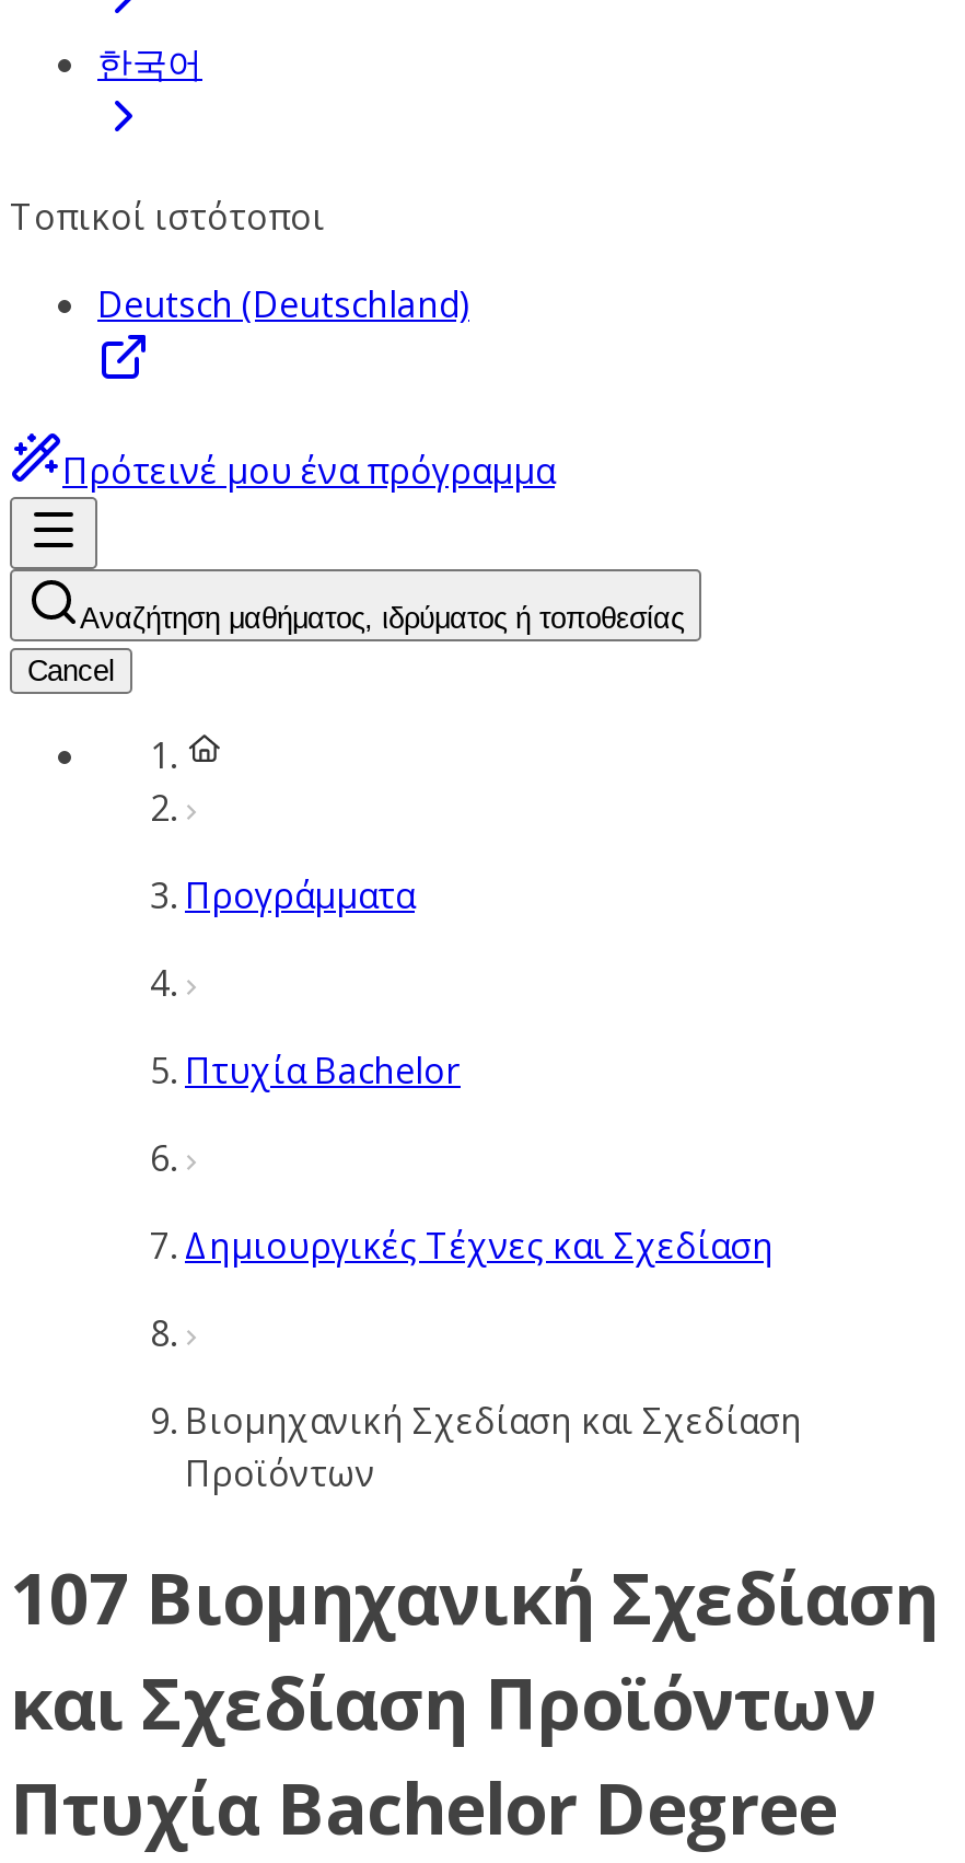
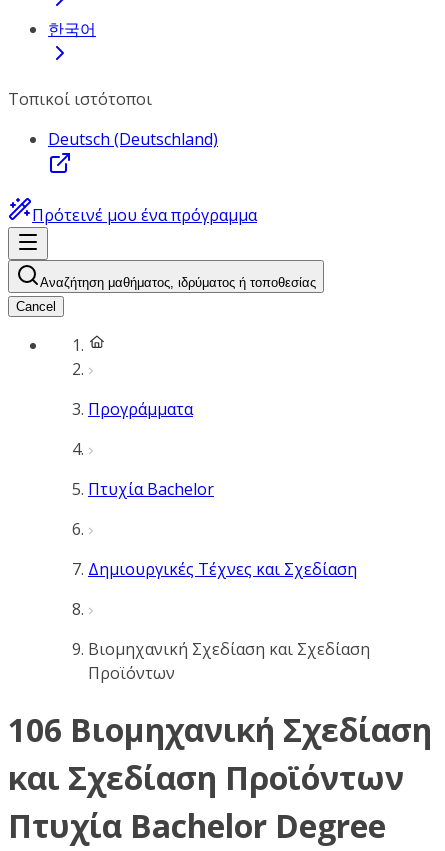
- 107 Βιομηχανική Σχεδίαση
+ 106 Βιομηχανική Σχεδίαση
